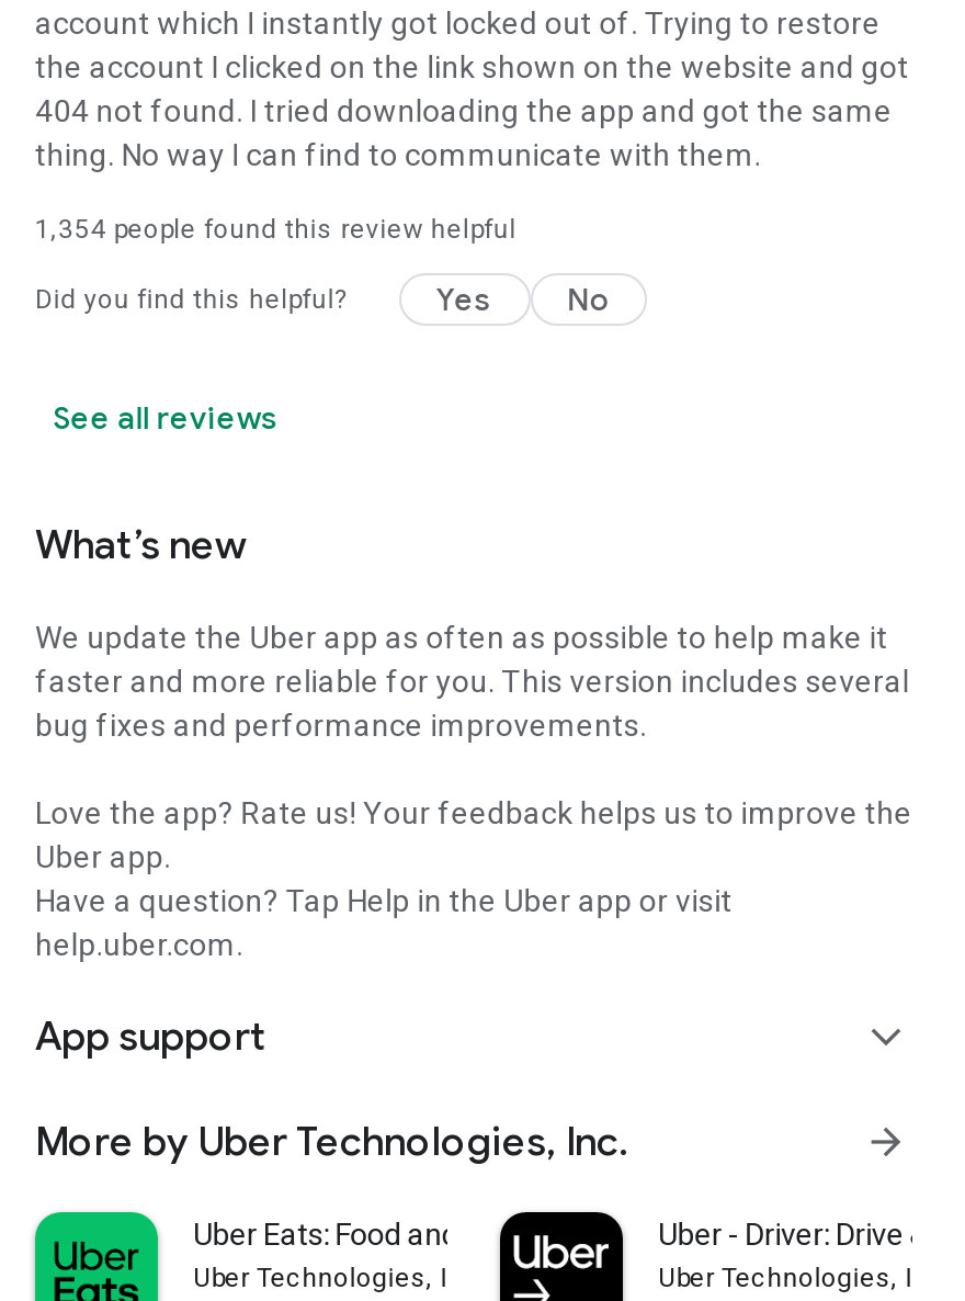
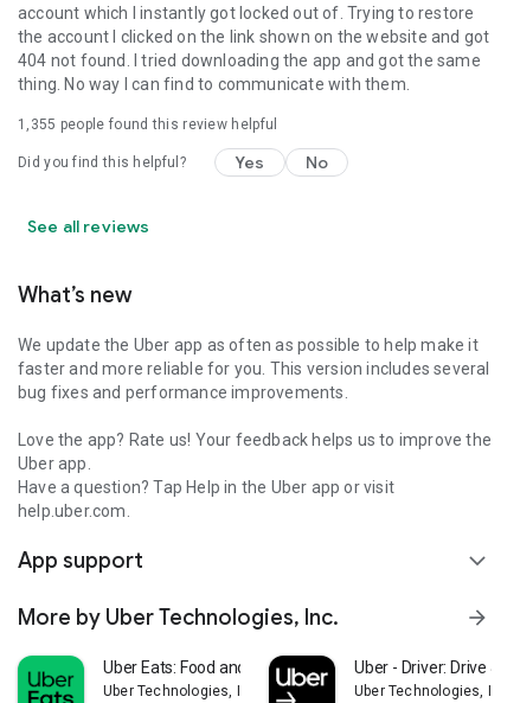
- 1,354 people found this review helpful
+ 1,355 people found this review helpful
